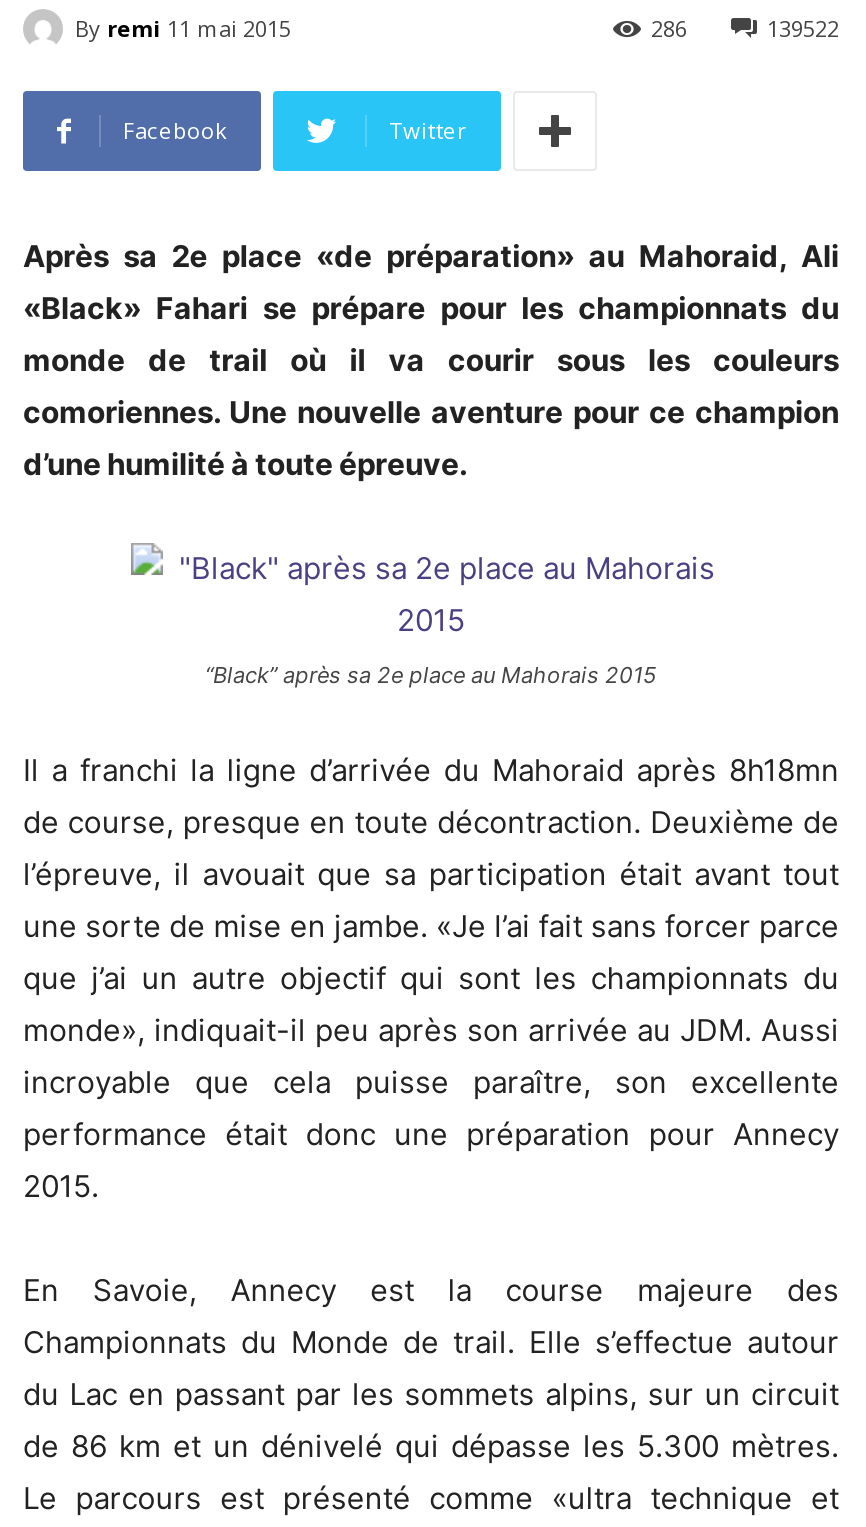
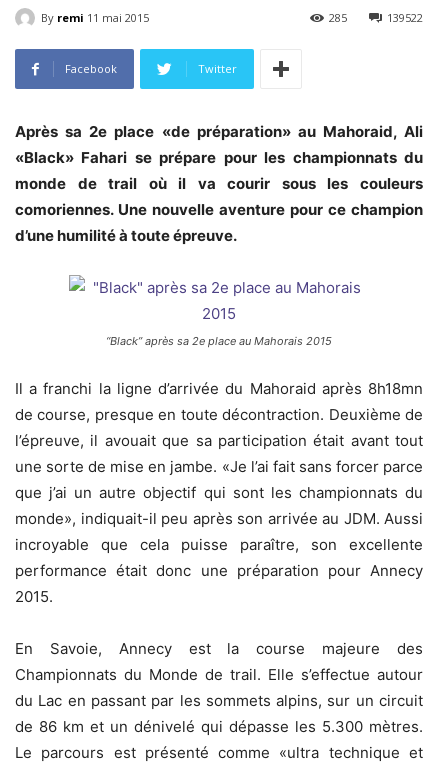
- 286
+ 285
